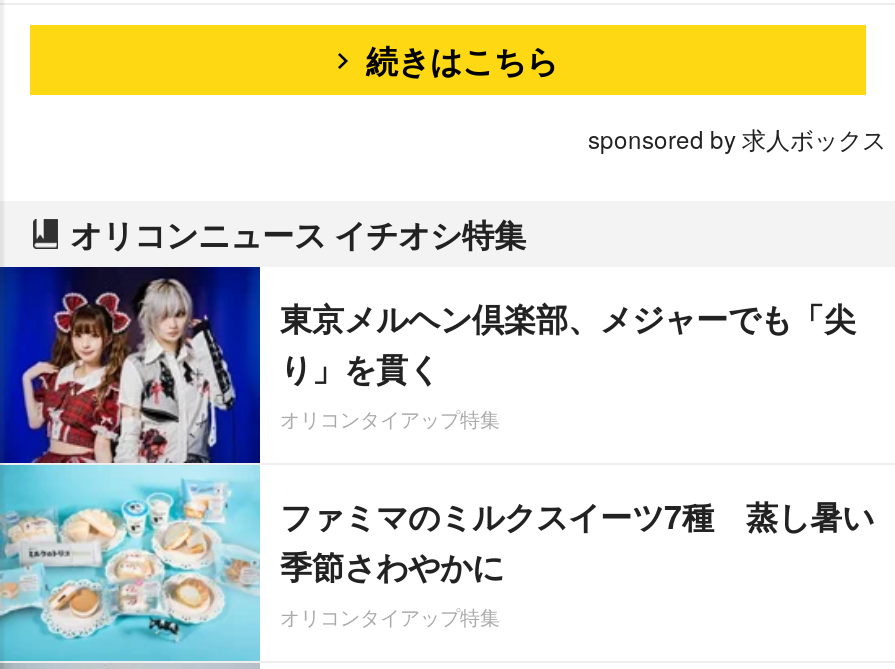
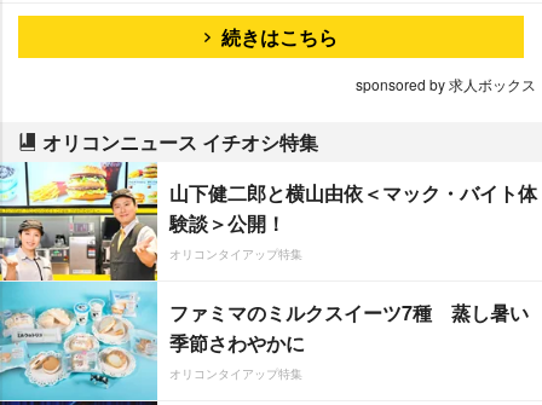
- [image]
- 東京メルヘン倶楽部、メジャーでも「尖
- り」を貫く
+ [image]
+ 山下健二郎と横山由依＜マック・バイト体
+ 験談＞公開！
